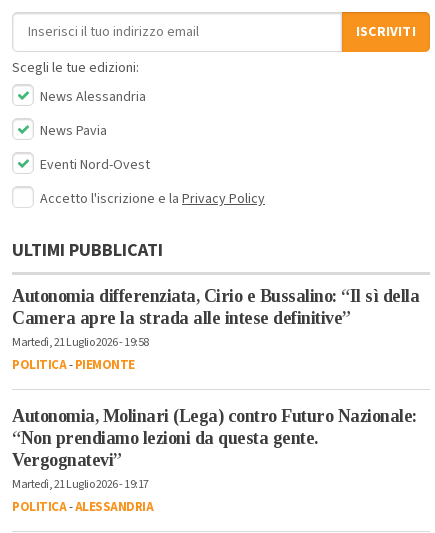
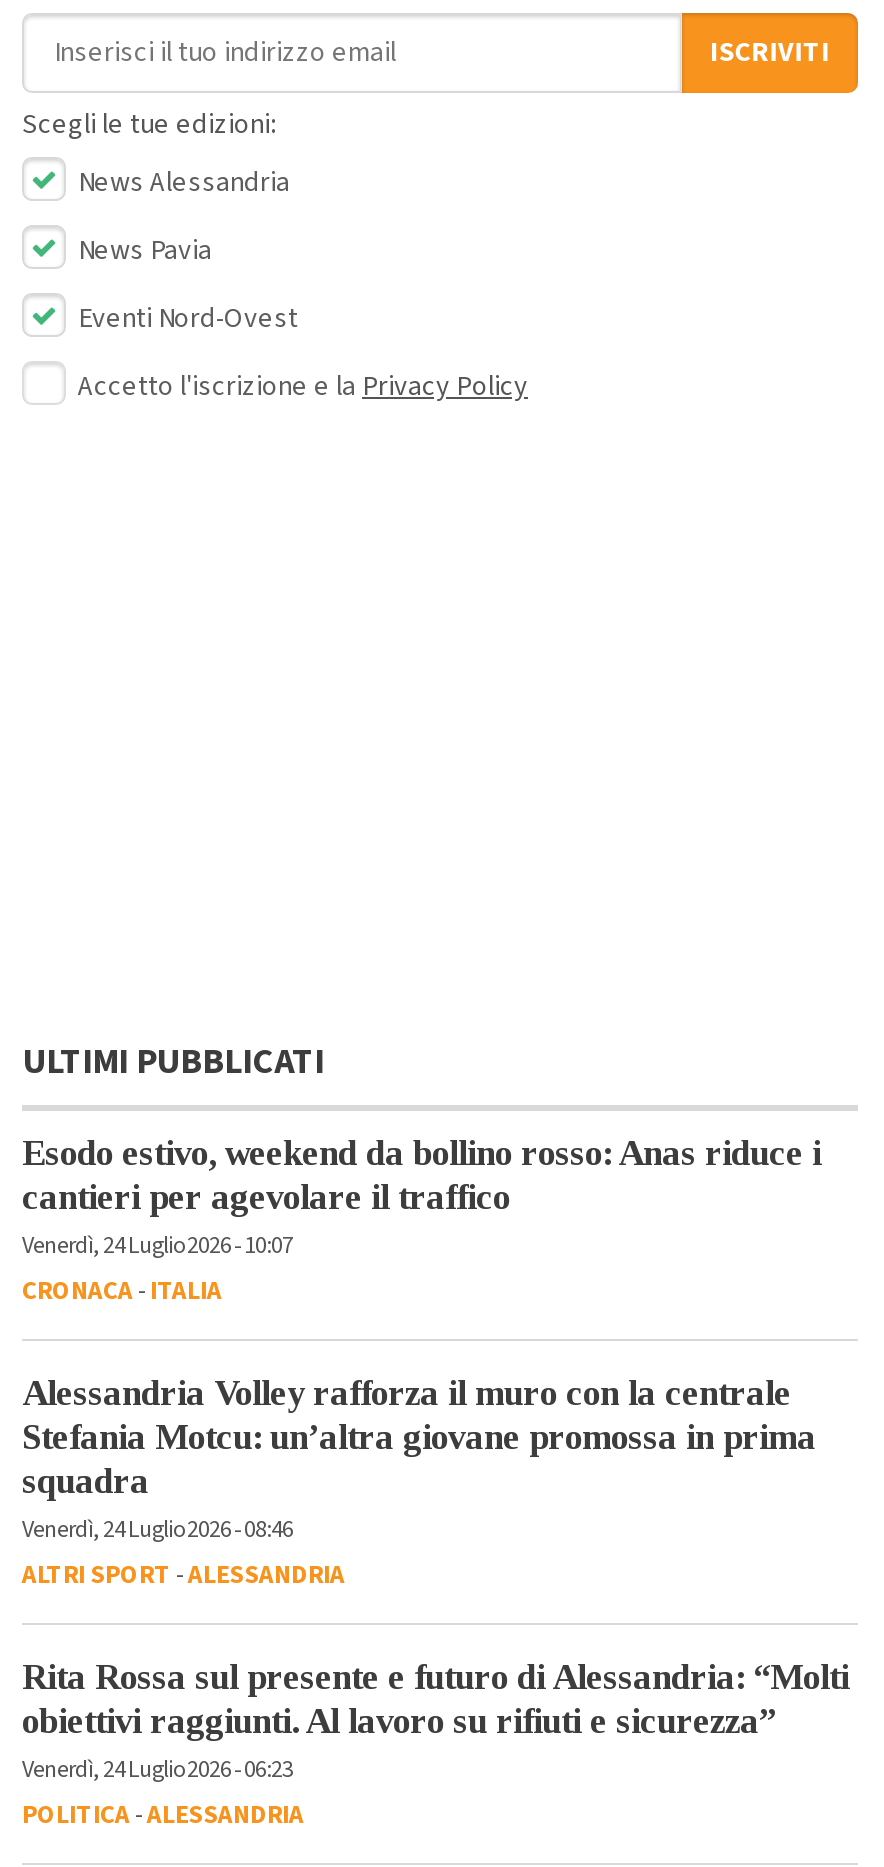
- Autonomia differenziata, Cirio e Bussalino: “Il sì della
- Camera apre la strada alle intese definitive”
- Martedì, 21 Luglio 2026 - 19:58
- POLITICA-PIEMONTE
- Autonomia, Molinari (Lega) contro Futuro Nazionale:
- “Non prendiamo lezioni da questa gente.
- Vergognatevi”
- Martedì, 21 Luglio 2026 - 19:17
+ Esodo estivo, weekend da bollino rosso: Anas riduce i
+ cantieri per agevolare il traffico
+ Venerdì, 24 Luglio 2026 - 10:07
+ CRONACA - ITALIA
+ Alessandria Volley rafforza il muro con la centrale
+ Stefania Motcu: un’altra giovane promossa in prima
+ squadra
+ Venerdì, 24 Luglio 2026 - 08:46
+ ALTRI SPORT -ALESSANDRIA
+ Rita Rossa sul presente e futuro di Alessandria: “Molti
+ obiettivi raggiunti. Al lavoro su rifiuti e sicurezza”
+ Venerdì, 24 Luglio 2026 - 06:23
